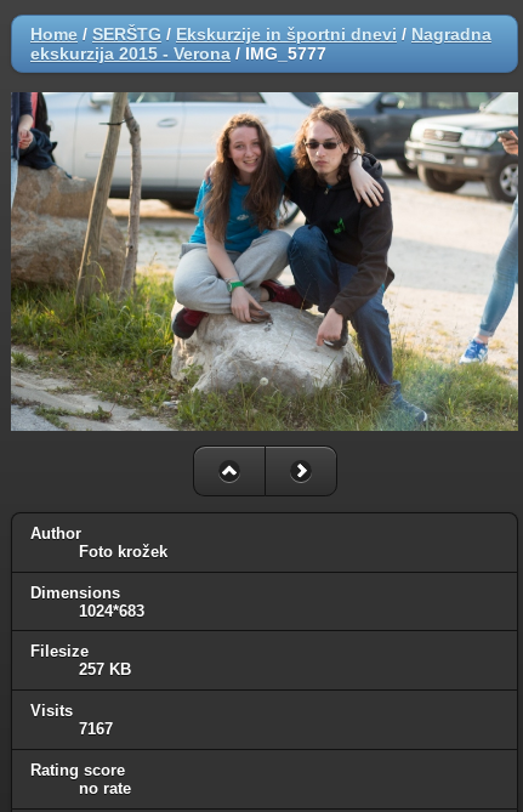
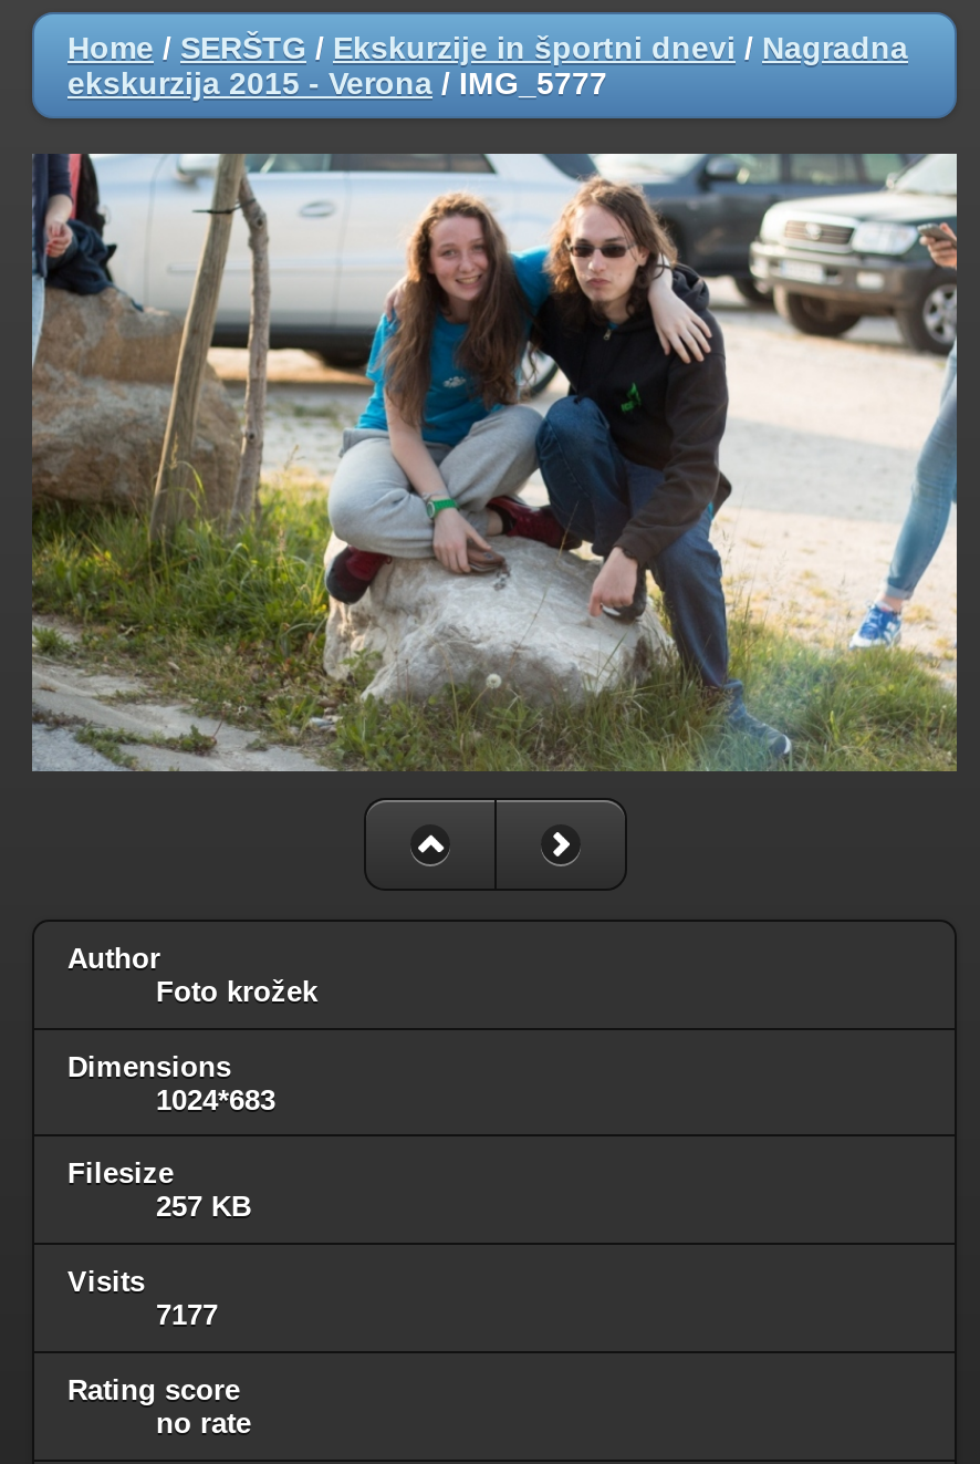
- 7167
+ 7177
